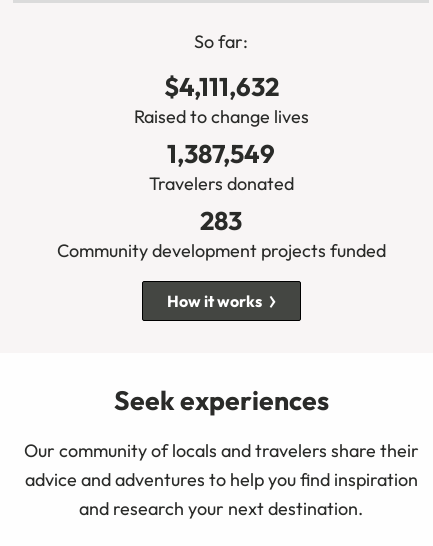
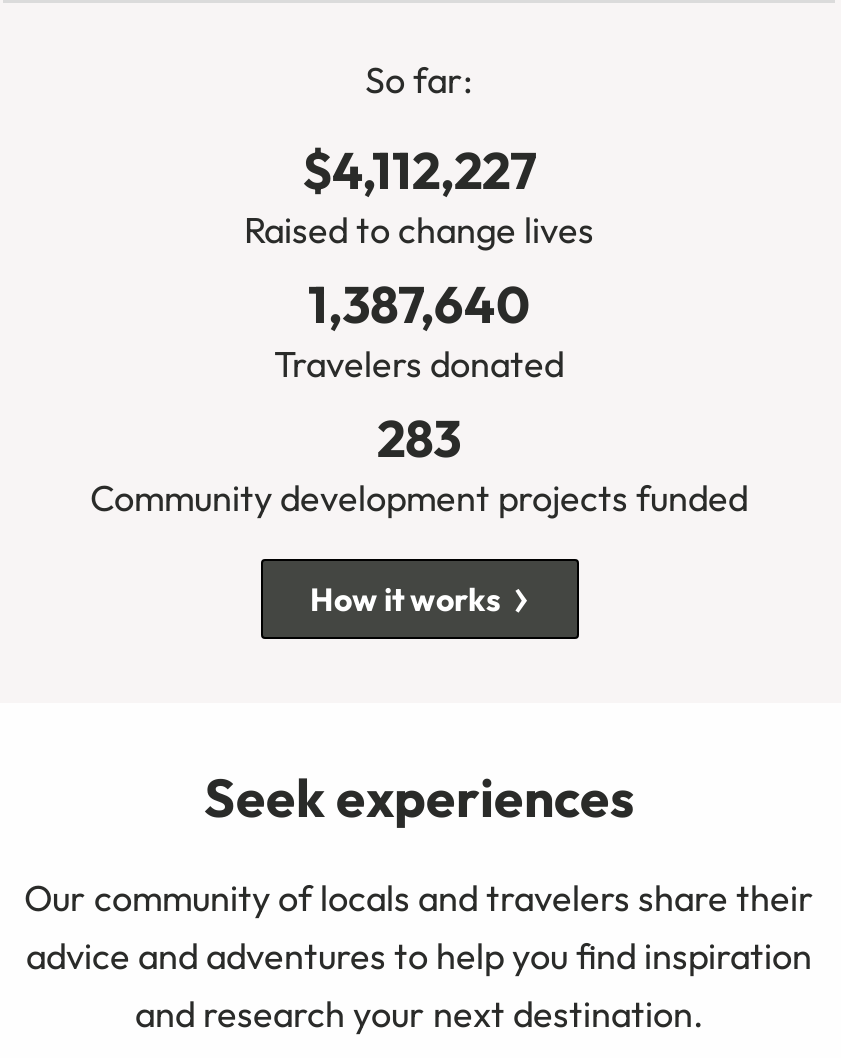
- $4,111,632
+ $4,112,227

- 1,387,549
+ 1,387,640
